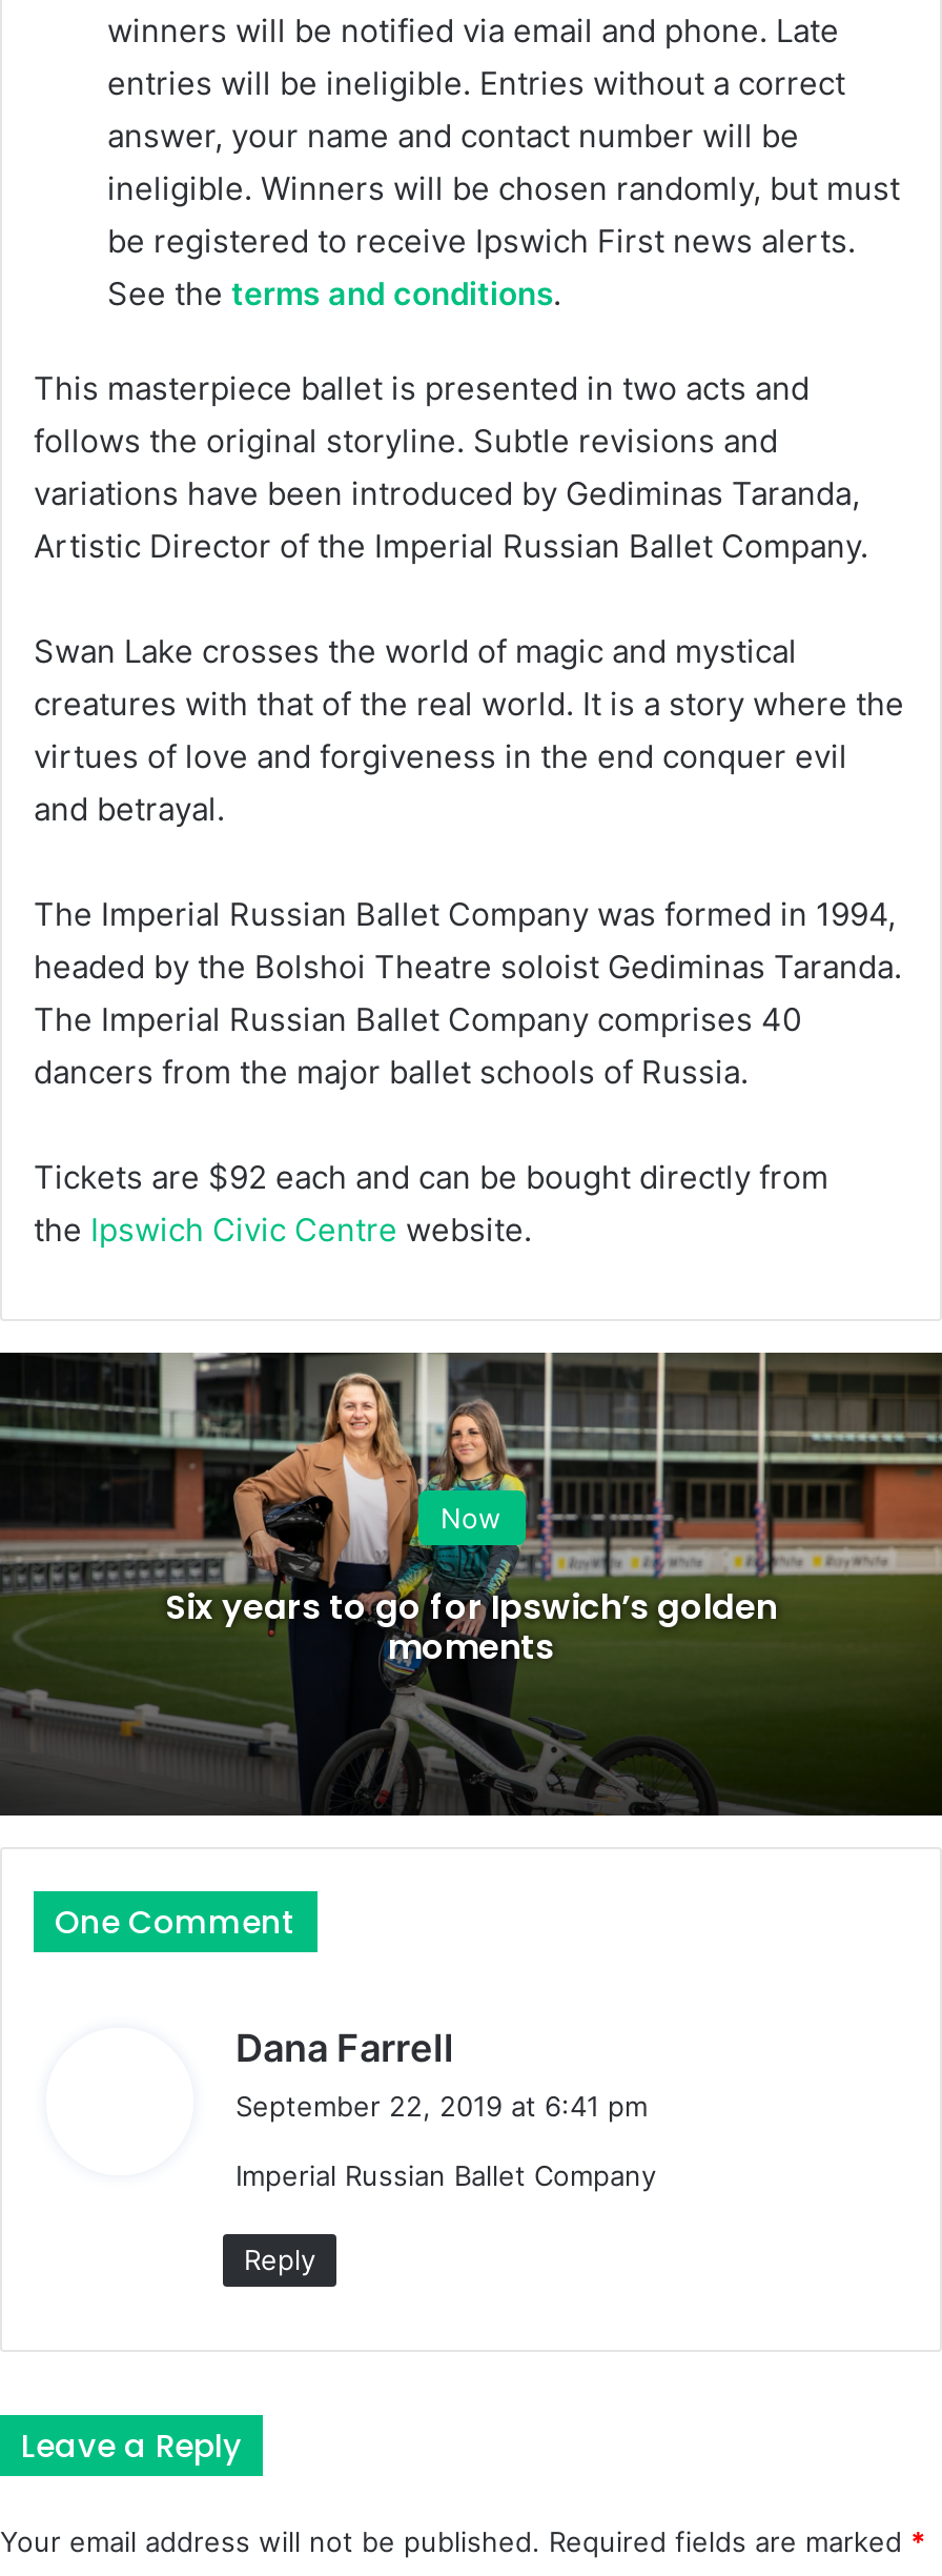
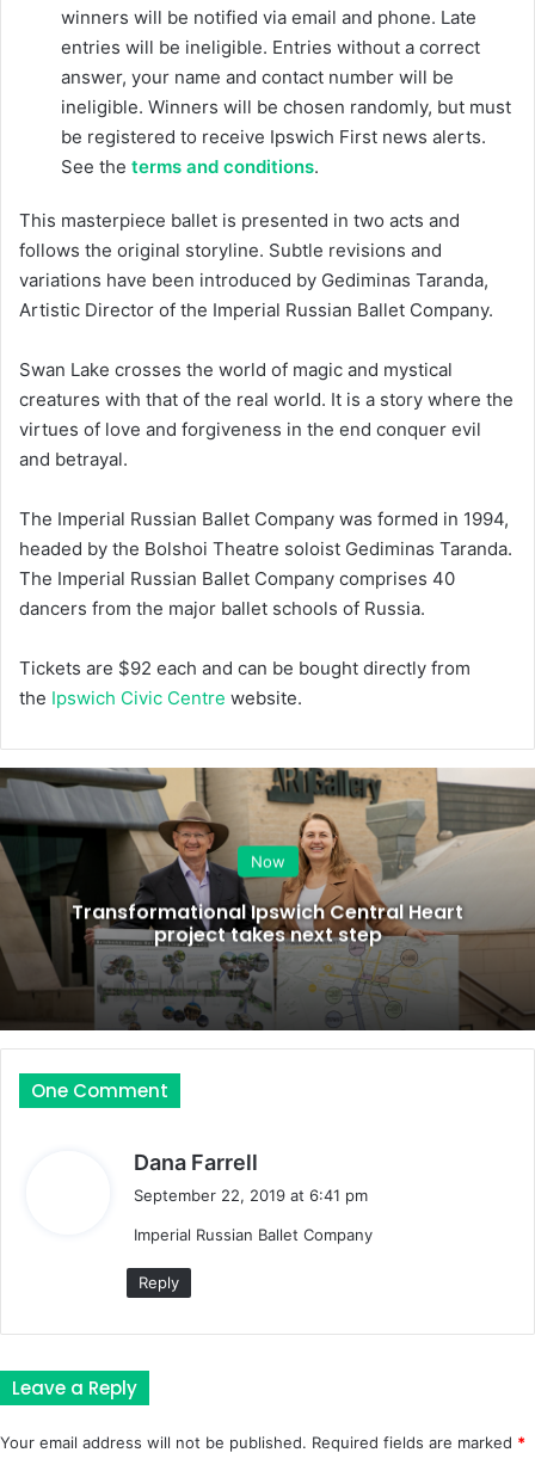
- [image]
- Six years to go for Ipswich’s golden
- moments
+ [image]
+ Transformational Ipswich Central Heart
+ project takes next step
